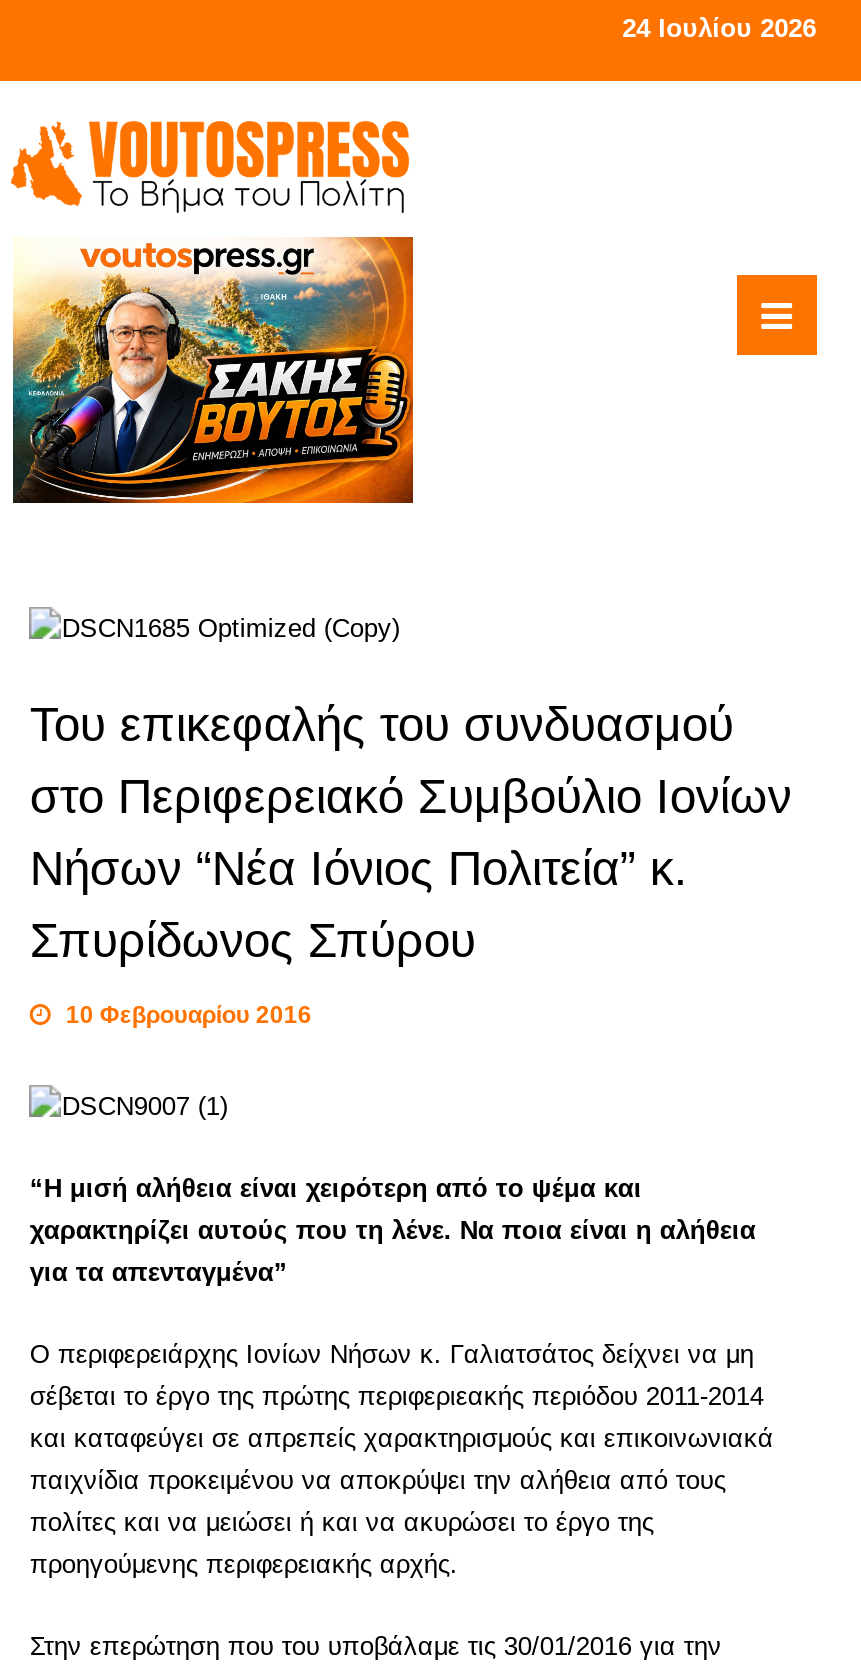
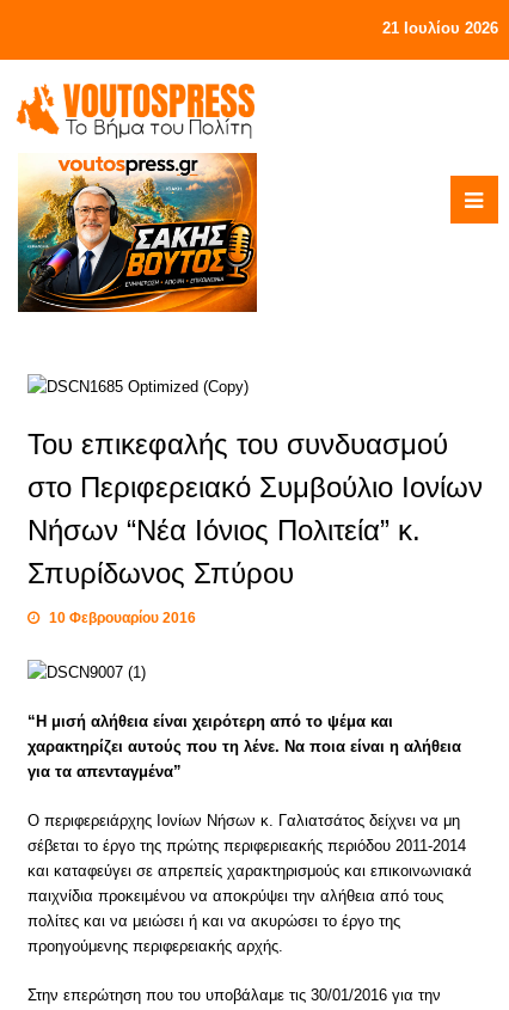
- 24 Ιουλίου 2026
+ 21 Ιουλίου 2026
